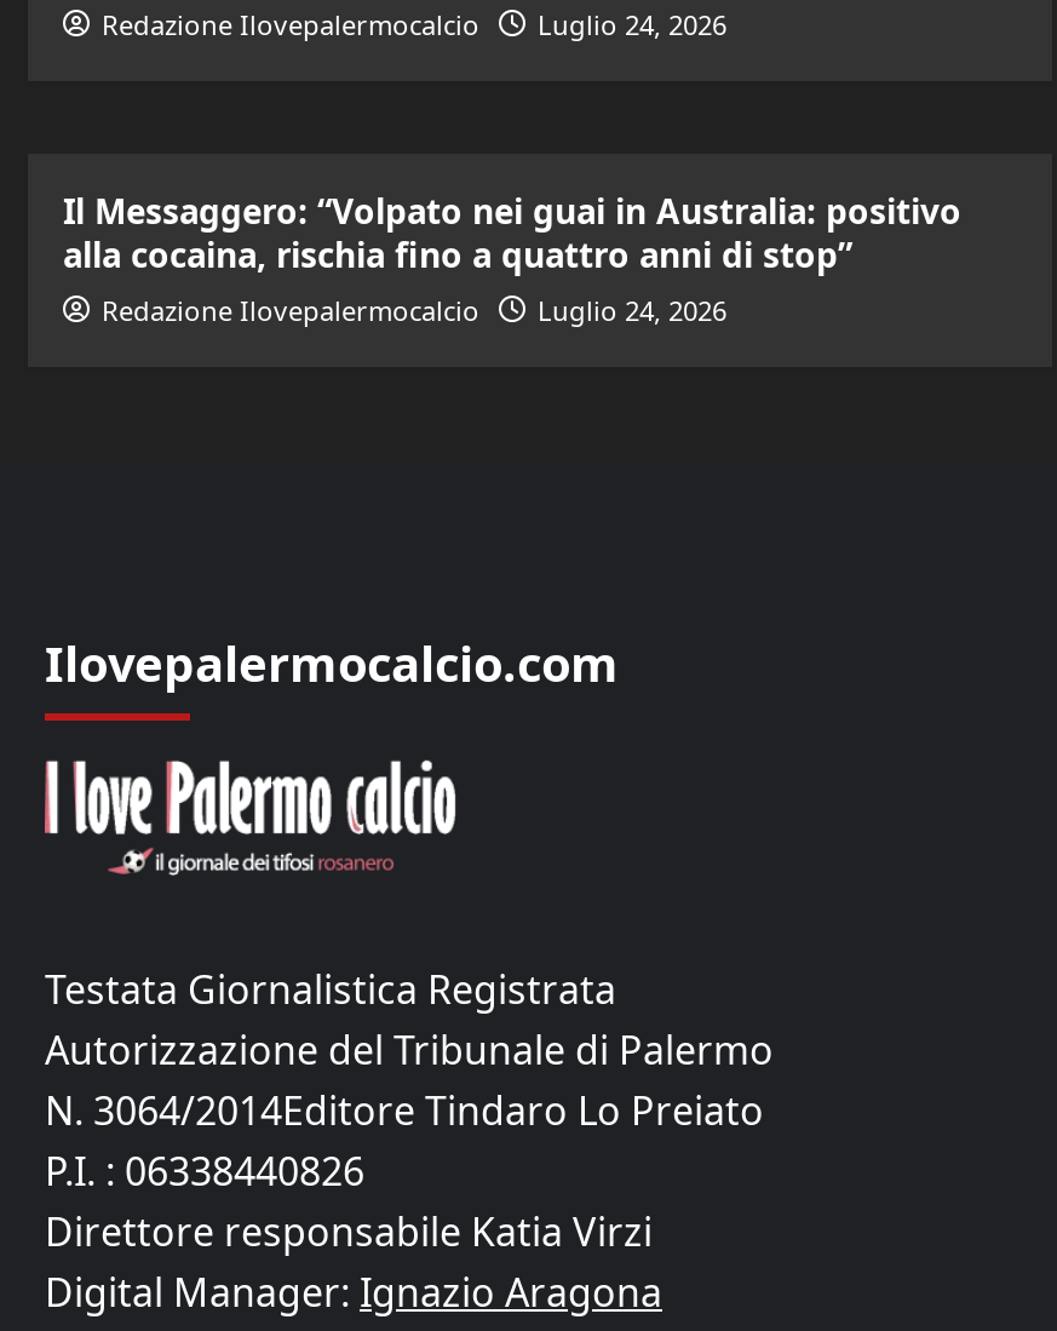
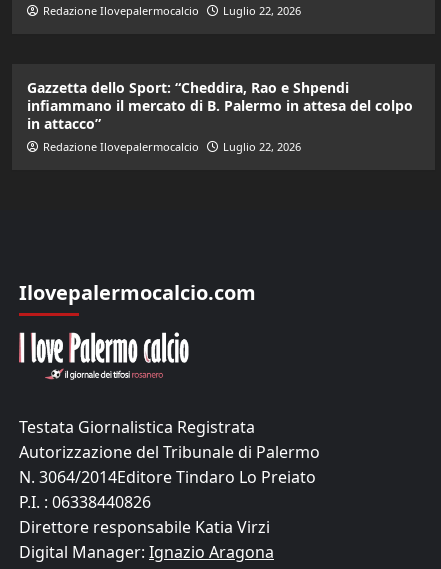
- Redazione Ilovepalermocalcio Luglio 24, 2026
+ Redazione Ilovepalermocalcio Luglio 22, 2026

- Il Messaggero: “Volpato nei guai in Australia: positivo
- alla cocaina, rischia fino a quattro anni di stop”
+ Gazzetta dello Sport: “Cheddira, Rao e Shpendi
+ infiammano il mercato di B. Palermo in attesa del colpo
+ in attacco”

- Redazione Ilovepalermocalcio Luglio 24, 2026
+ Redazione Ilovepalermocalcio Luglio 22, 2026
